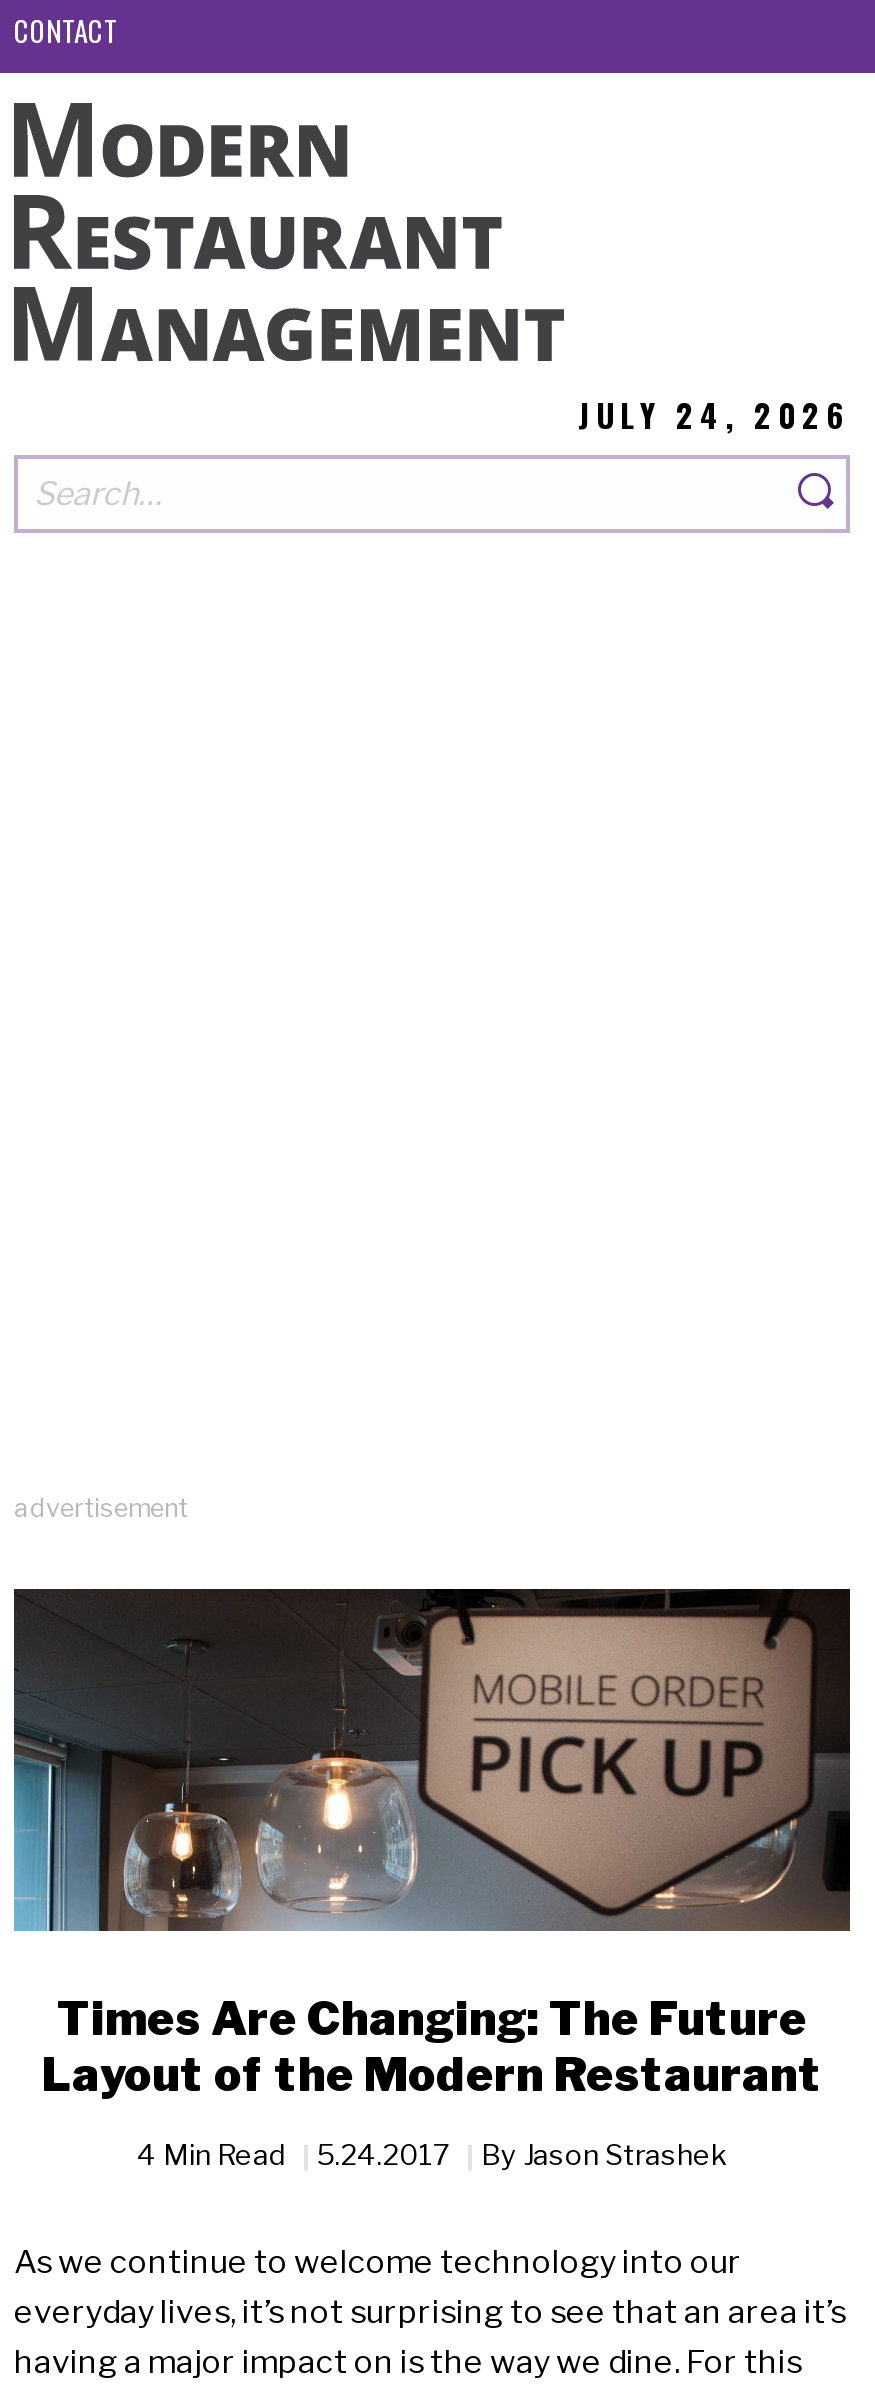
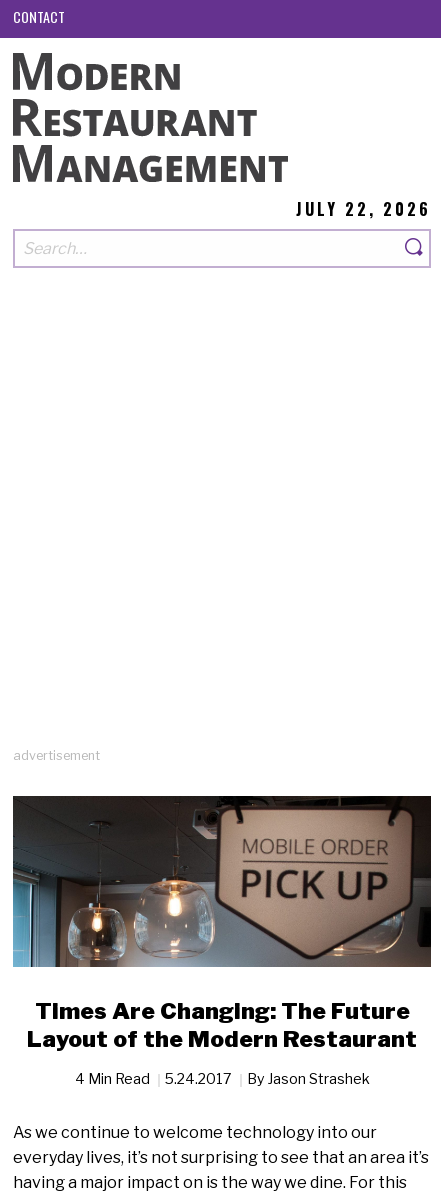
- JULY 24, 2026
+ JULY 22, 2026
